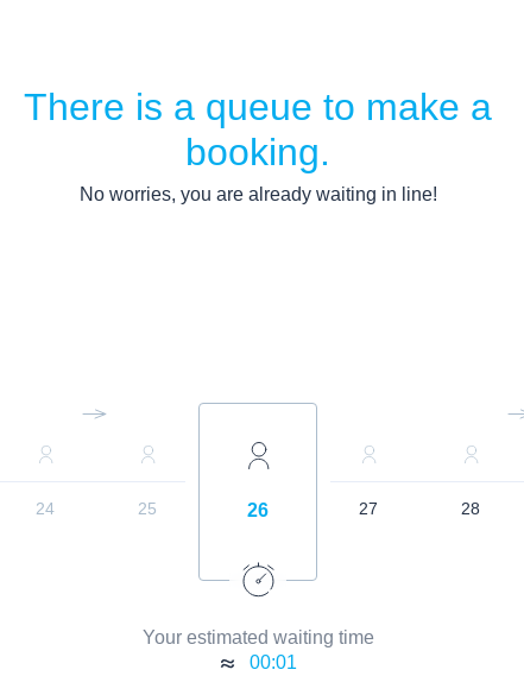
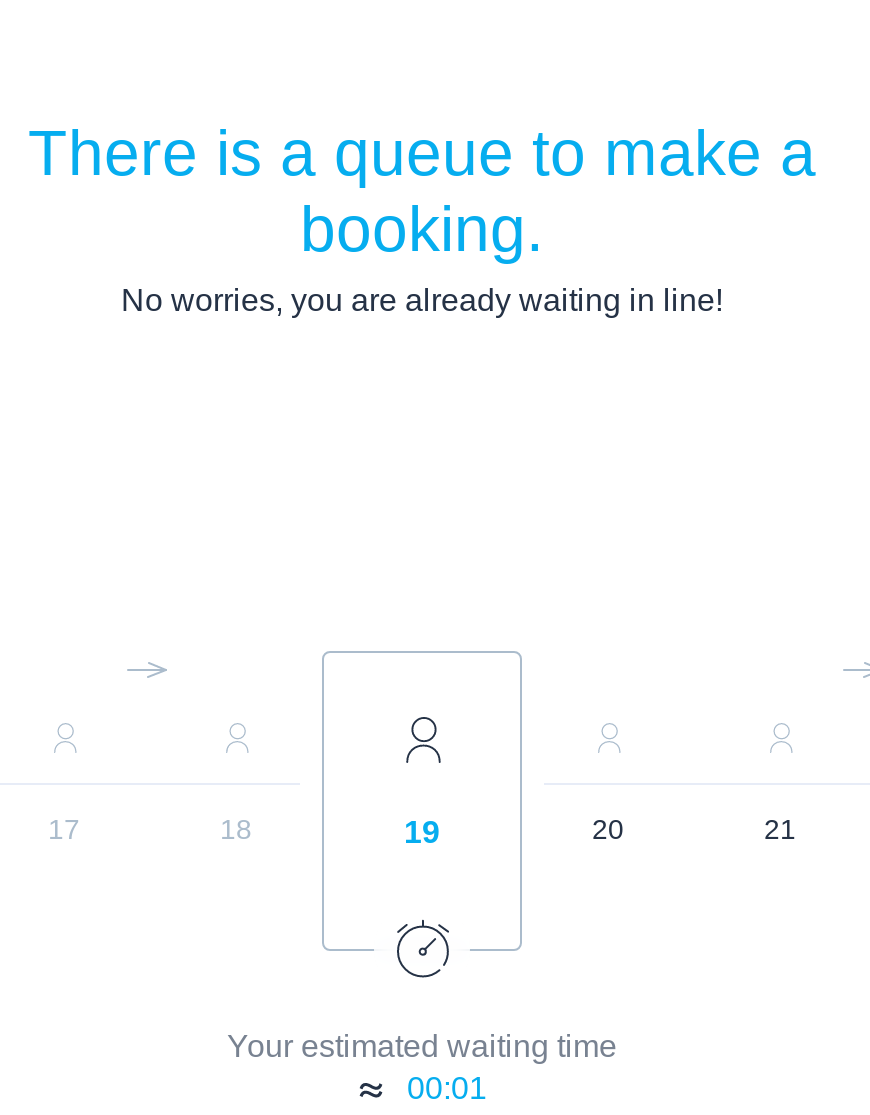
- 24
+ 17

- 25
+ 18

- 26
+ 19

- 27
+ 20

- 28
+ 21
